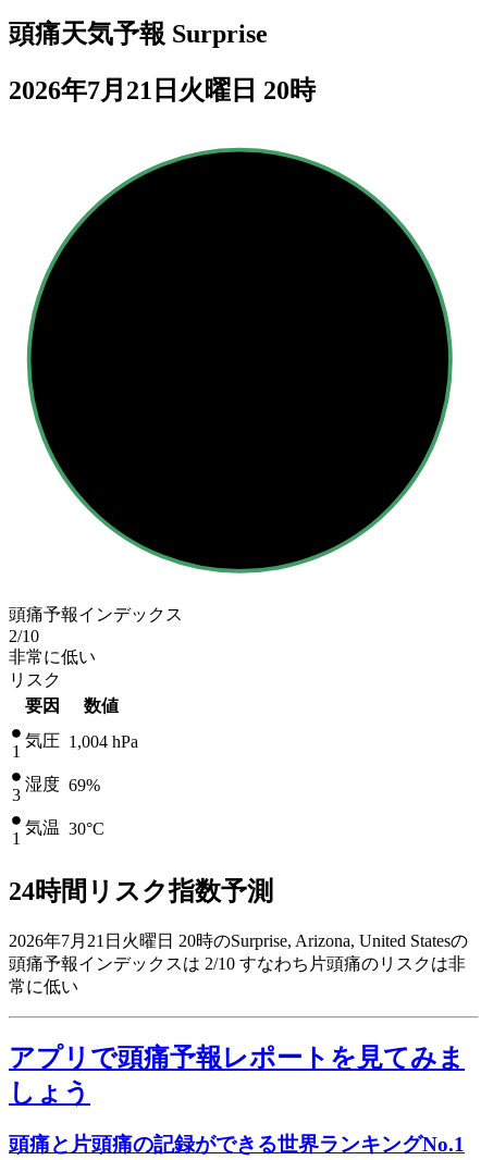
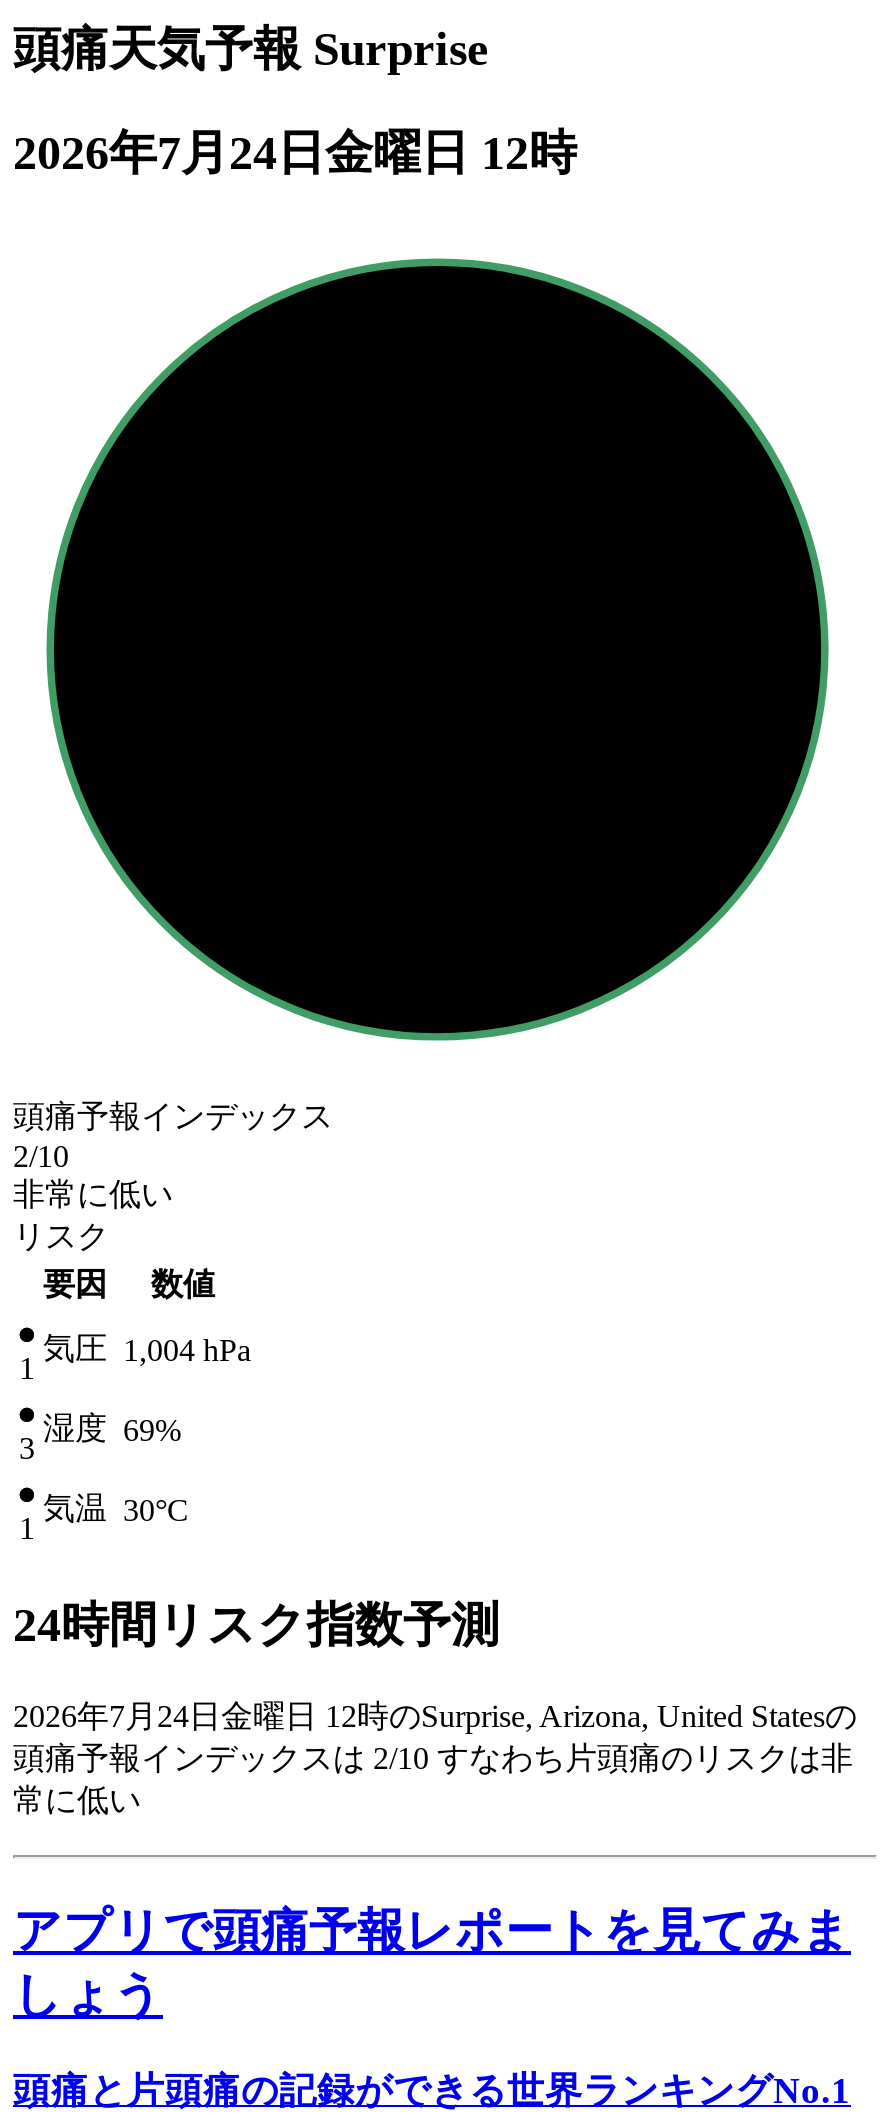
- 2026年7月21日火曜日 20時
+ 2026年7月24日金曜日 12時

- 2026年7月21日火曜日 20時のSurprise, Arizona, United Statesの
+ 2026年7月24日金曜日 12時のSurprise, Arizona, United Statesの
